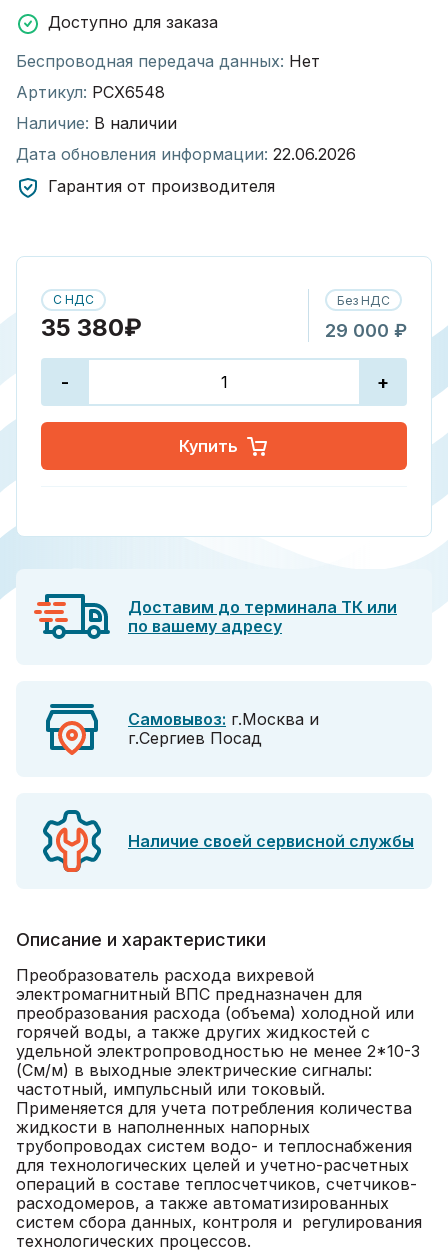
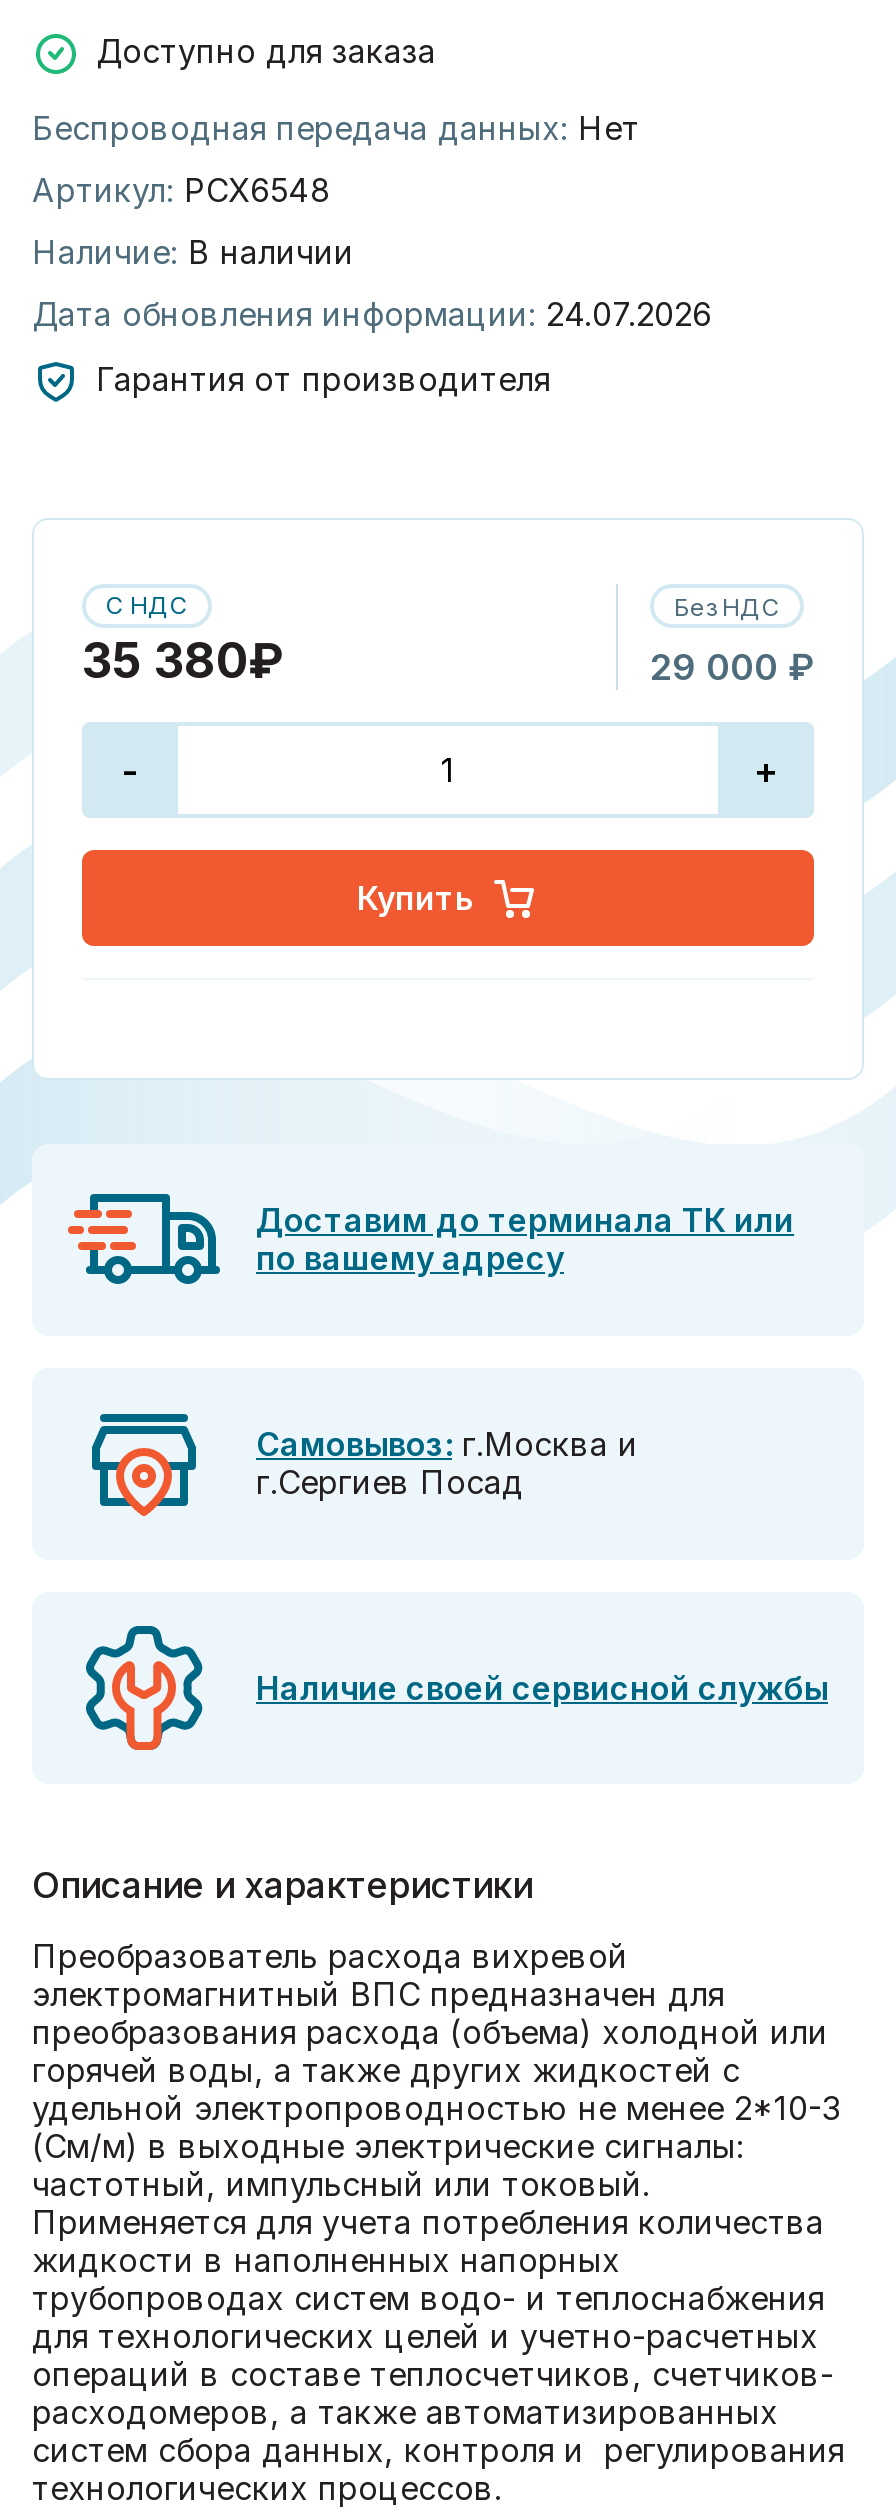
- Дата обновления информации: 22.06.2026
+ Дата обновления информации: 24.07.2026
